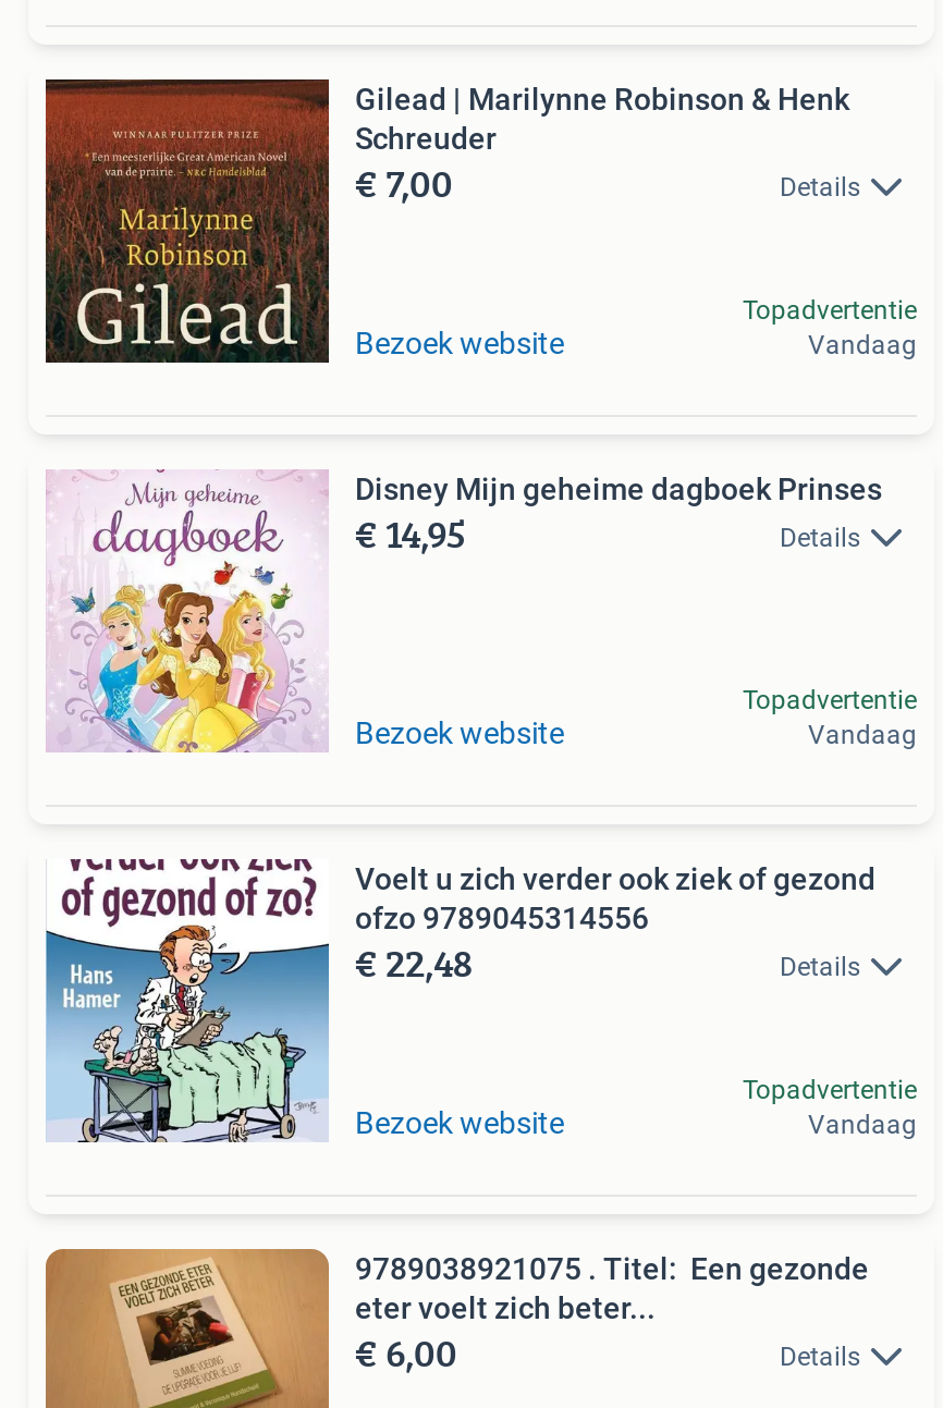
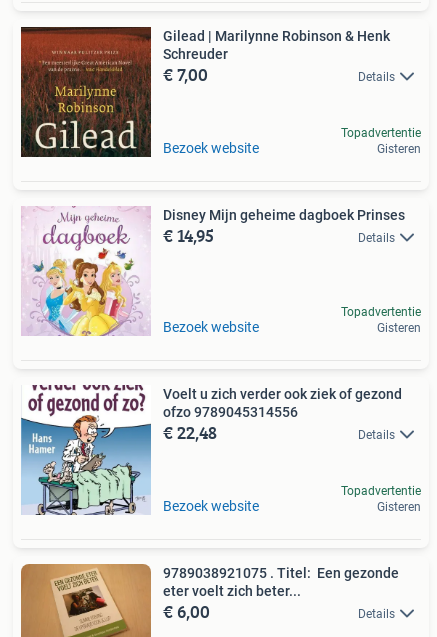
- Vandaag
+ Gisteren

- Vandaag
+ Gisteren

- Vandaag
+ Gisteren
